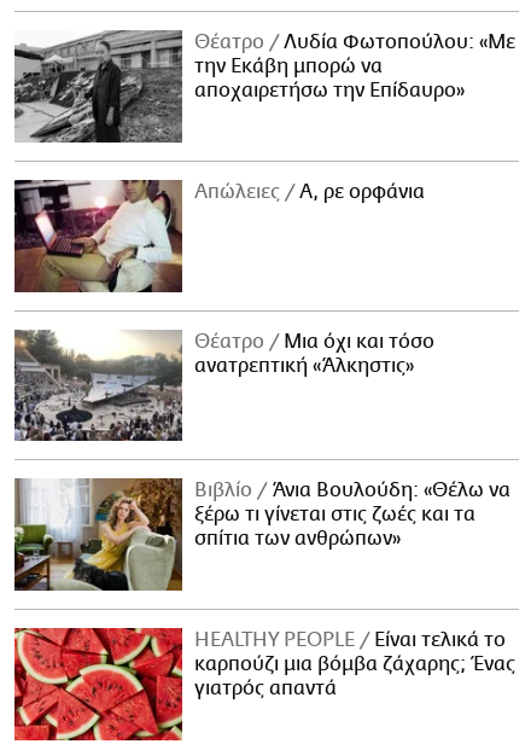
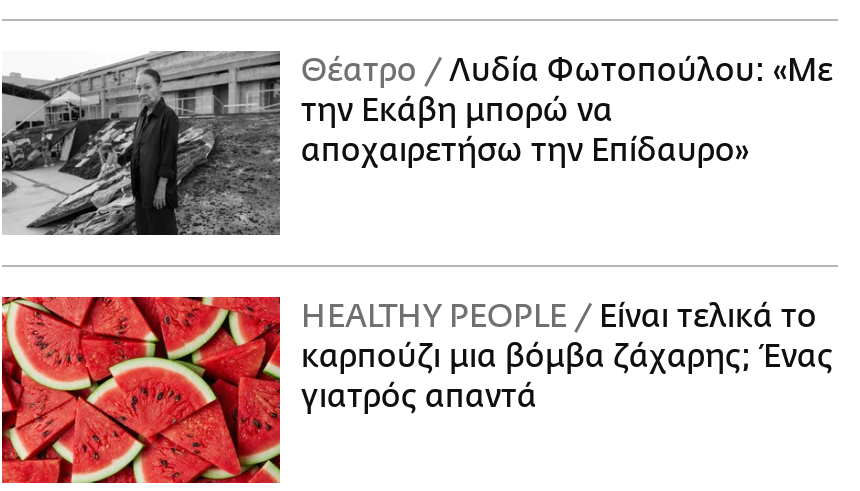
- [image]
- Απώλειες Α, ρε ορφάνια

- [image]
- Θέατρο Μια όχι και τόσο
- ανατρεπτική «Άλκηστις»

- [image]
- Βιβλίο Άνια Βουλούδη: «Θέλω να
- ξέρω τι γίνεται στις ζωές και τα
- σπίτια των ανθρώπων»
